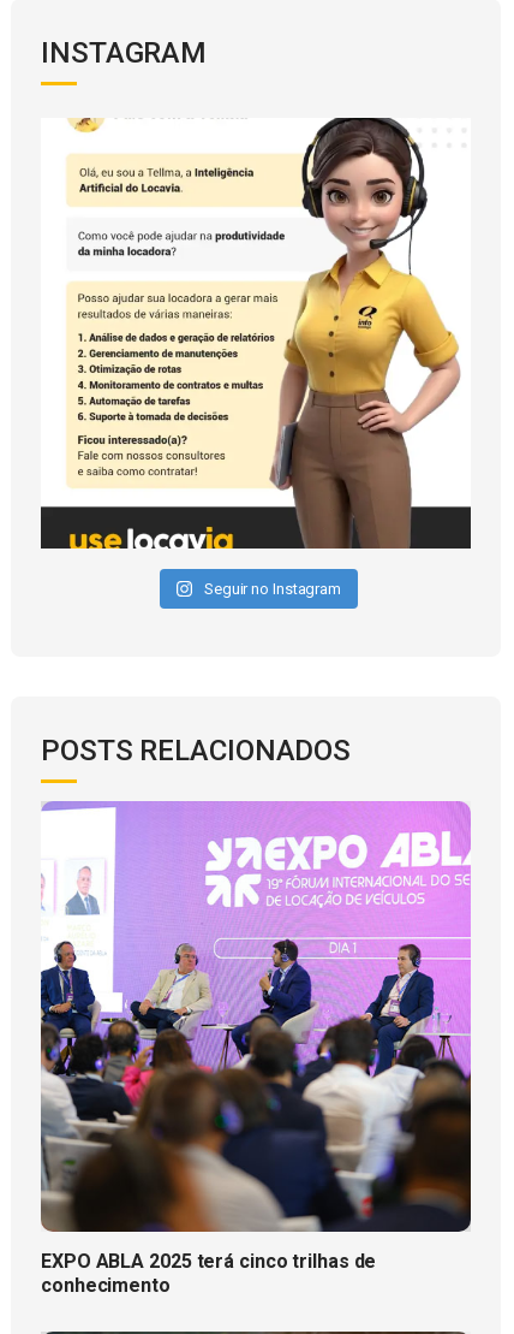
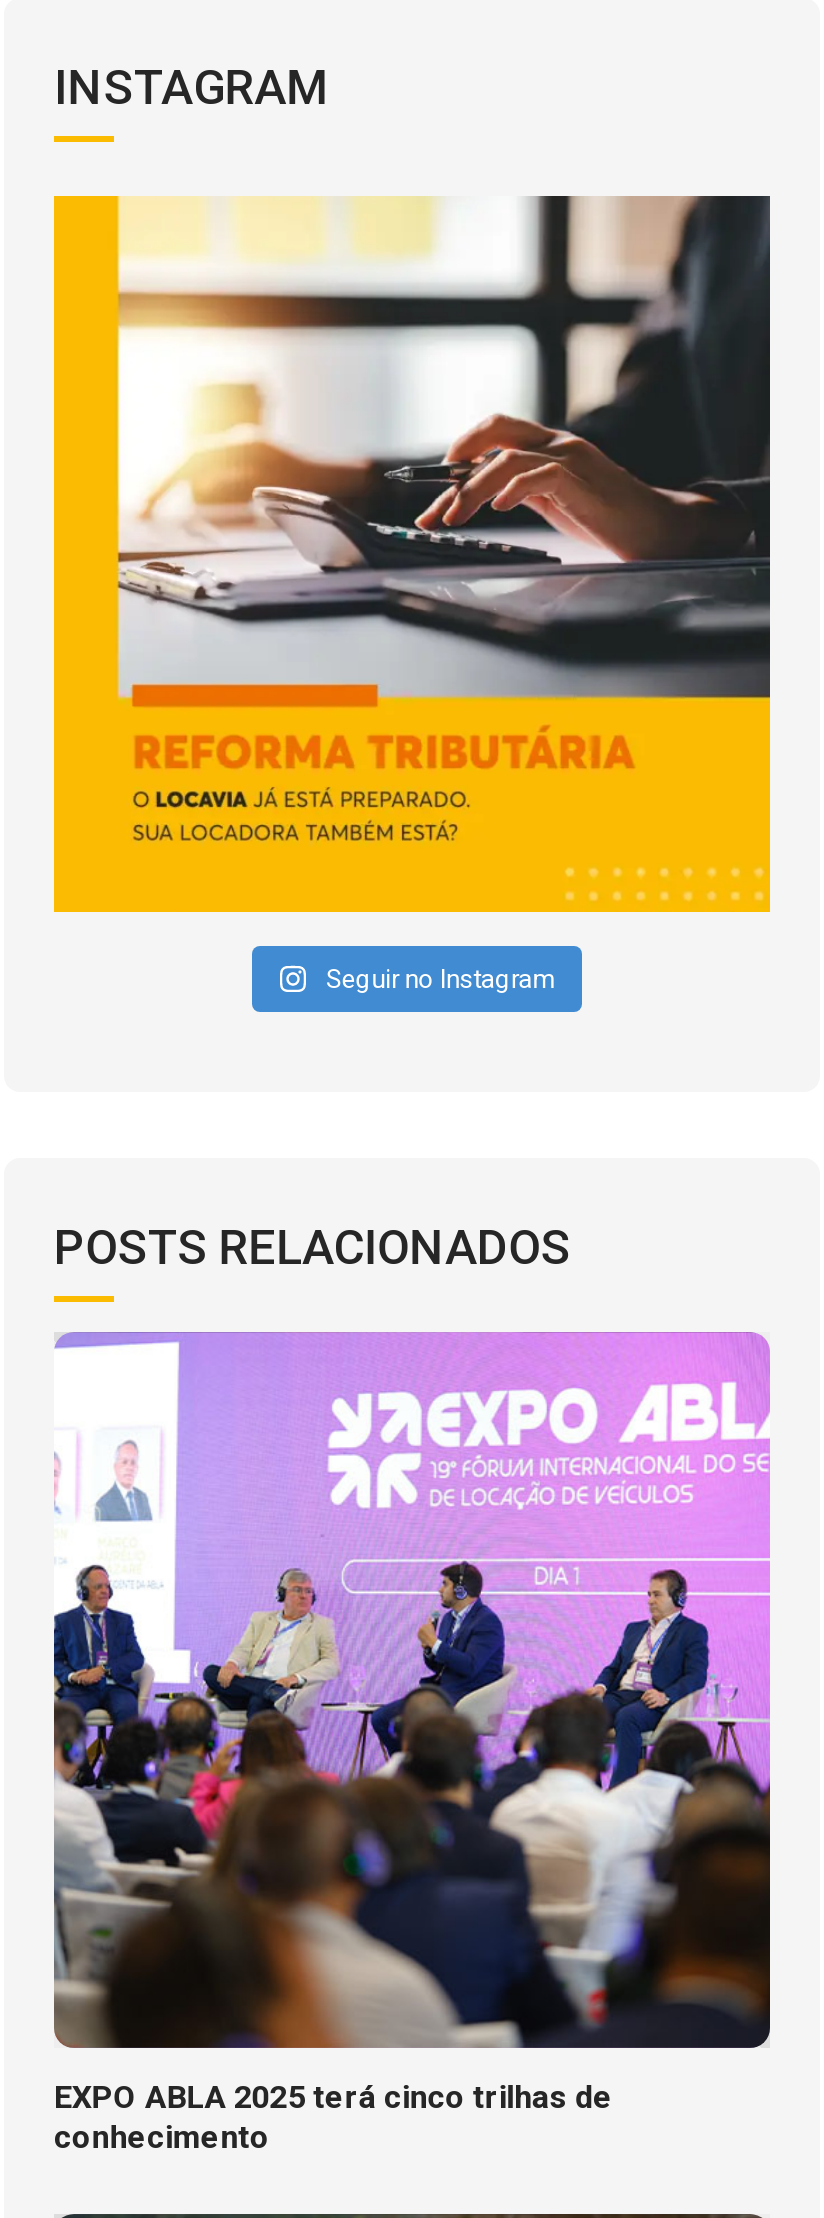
- [image]
+ [image]
